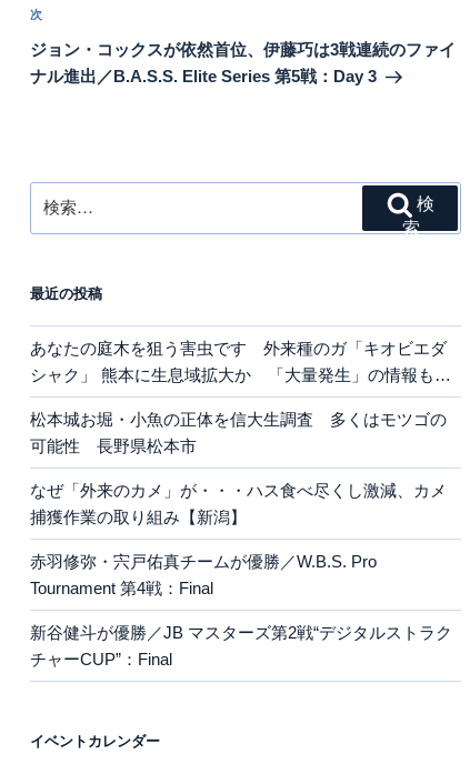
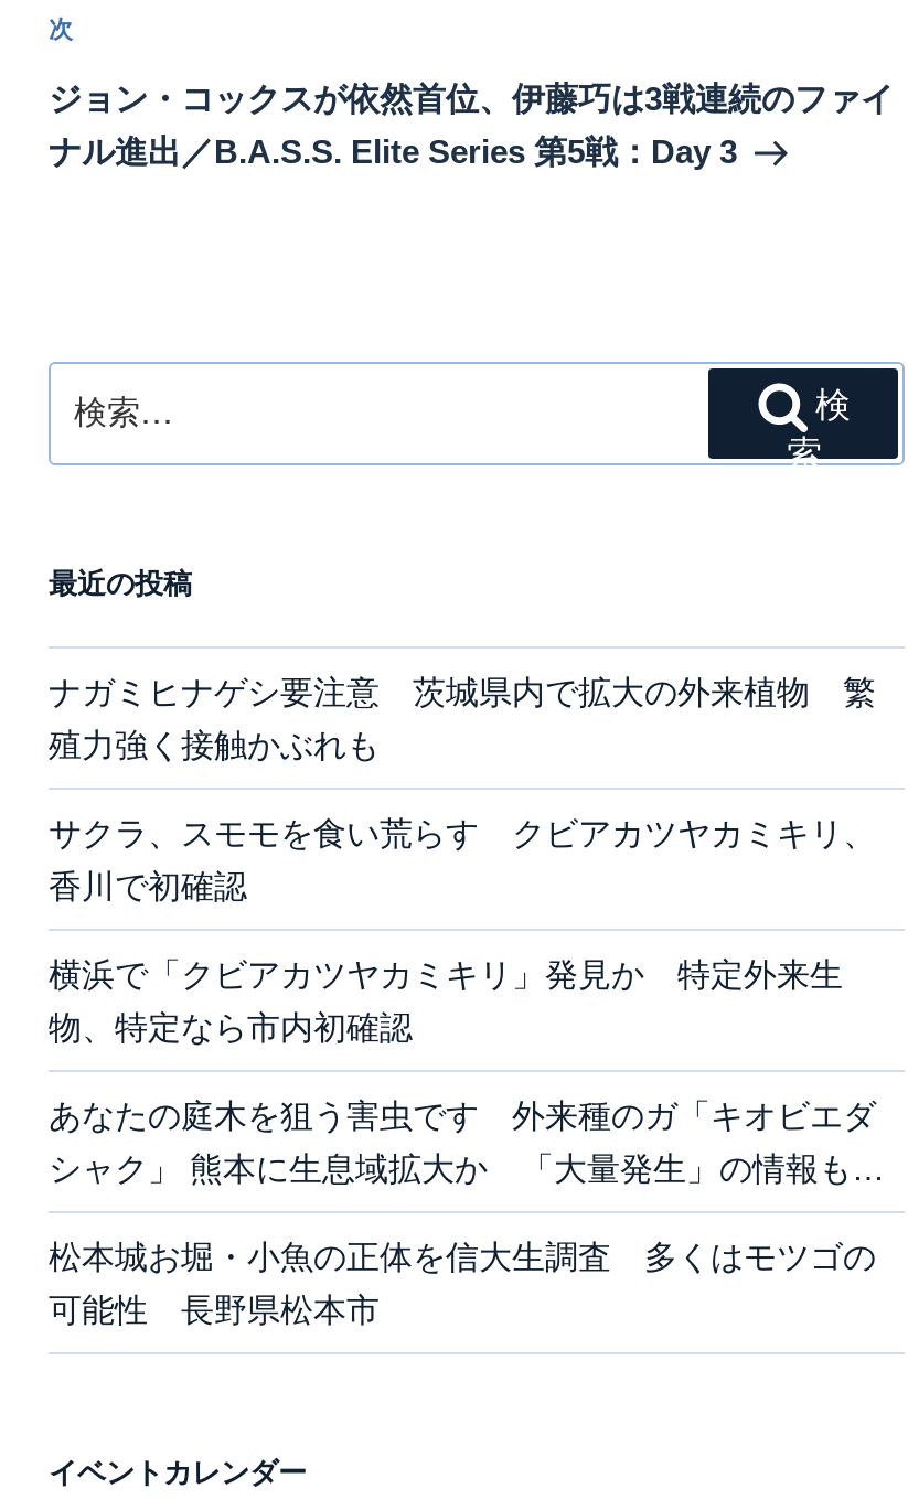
+ ナガミヒナゲシ要注意 茨城県内で拡大の外来植物 繁
+ 殖力強く接触かぶれも
+ サクラ、スモモを食い荒らす クビアカツヤカミキリ、
+ 香川で初確認
+ 横浜で「クビアカツヤカミキリ」発見か 特定外来生
+ 物、特定なら市内初確認

moved down: あなたの庭木を狙う害虫です 外来種のガ「キオビエダ | シャク」 熊本に生息域拡大か 「大量発生」の情報も… | 松本城お堀・小魚の正体を信大生調査 多くはモツゴの | 可能性 長野県松本市

- なぜ「外来のカメ」が・・・ハス食べ尽くし激減、カメ
- 捕獲作業の取り組み【新潟】
- 赤羽修弥・宍戸佑真チームが優勝／W.B.S. Pro
- Tournament 第4戦：Final
- 新谷健斗が優勝／JB マスターズ第2戦“デジタルストラク
- チャーCUP”：Final
